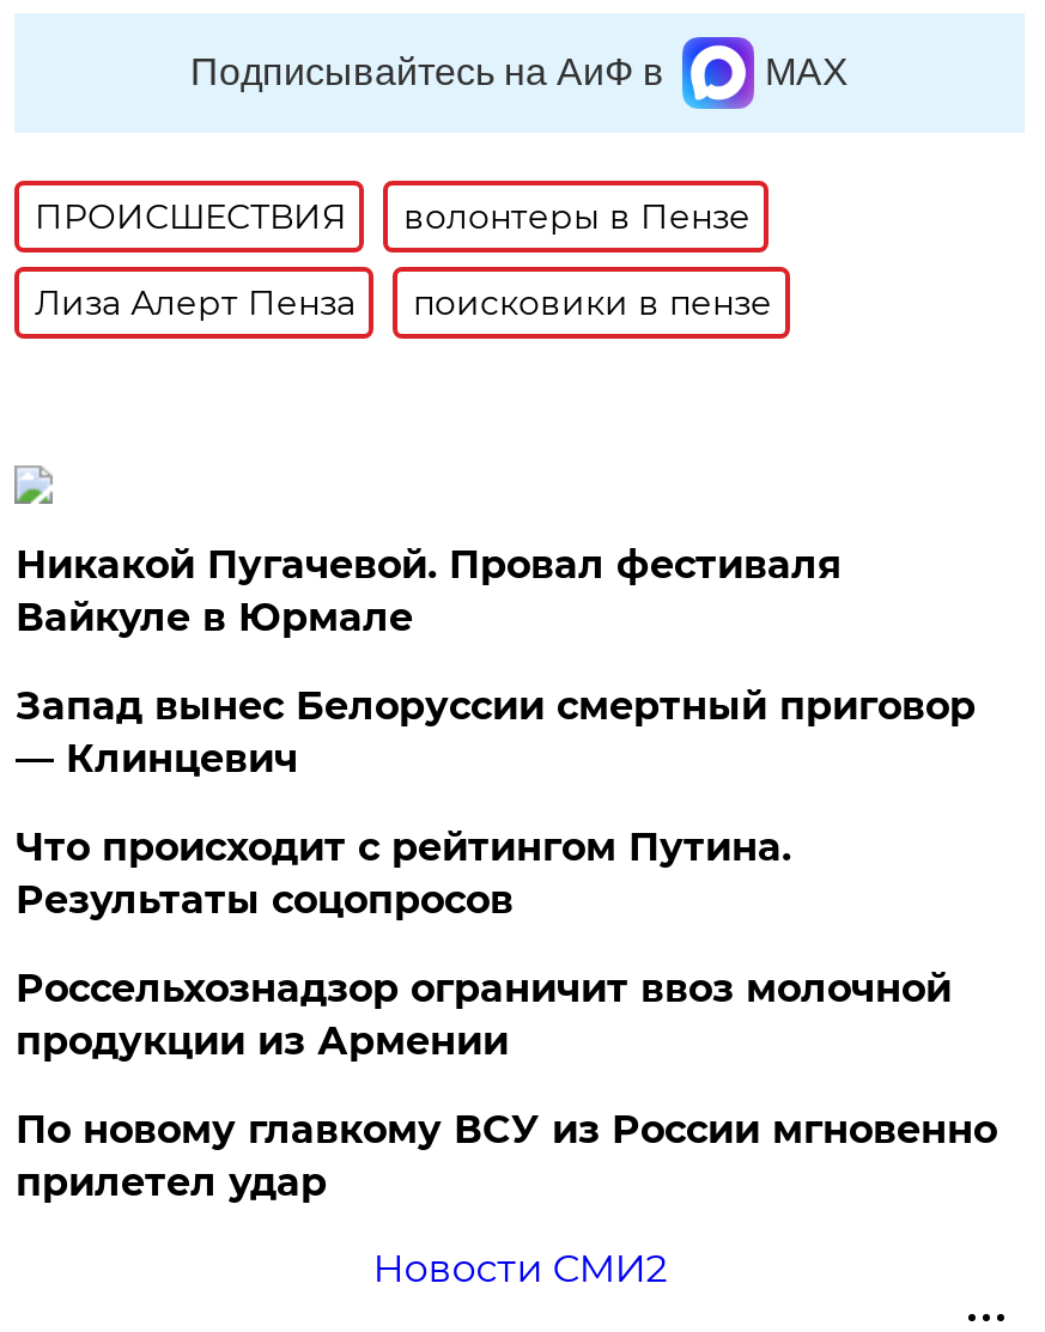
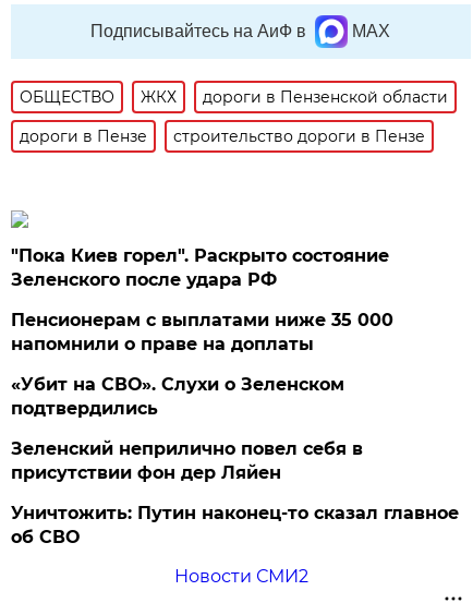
- ПРОИСШЕСТВИЯ
- волонтеры в Пензе
+ ОБЩЕСТВО
+ ЖКХ
+ дороги в Пензенской области

- Лиза Алерт Пенза
- поисковики в пензе
+ дороги в Пензе
+ строительство дороги в Пензе

- Никакой Пугачевой. Провал фестиваля
- Вайкуле в Юрмале
+ "Пока Киев горел". Раскрыто состояние
+ Зеленского после удара РФ

- Запад вынес Белоруссии смертный приговор
- — Клинцевич
+ Пенсионерам с выплатами ниже 35 000
+ напомнили о праве на доплаты

- Что происходит с рейтингом Путина.
- Результаты соцопросов
+ «Убит на СВО». Слухи о Зеленском
+ подтвердились

- Россельхознадзор ограничит ввоз молочной
- продукции из Армении
+ Зеленский неприлично повел cебя в
+ присутствии фон дер Ляйен

- По новому главкому ВСУ из России мгновенно
- прилетел удар
+ Уничтожить: Путин наконец-то сказал главное
+ об СВО
